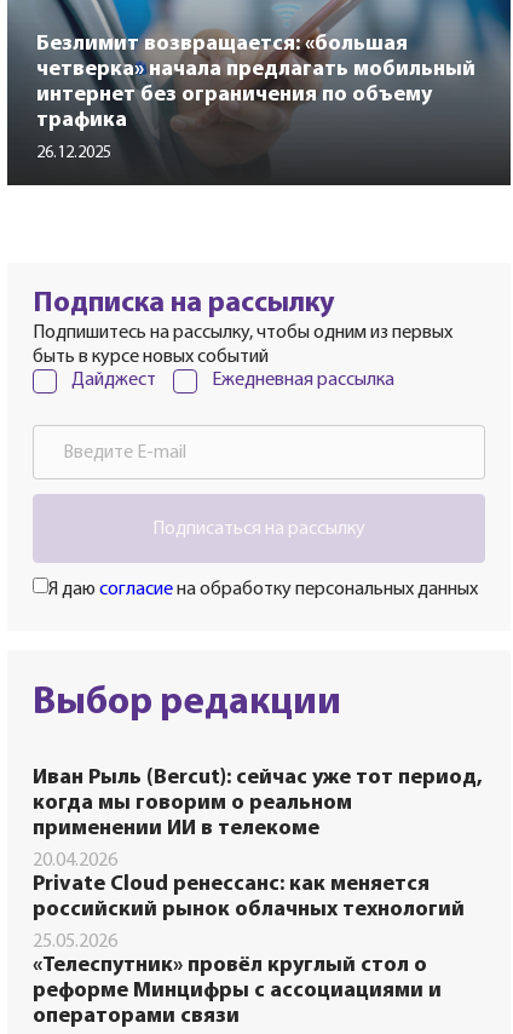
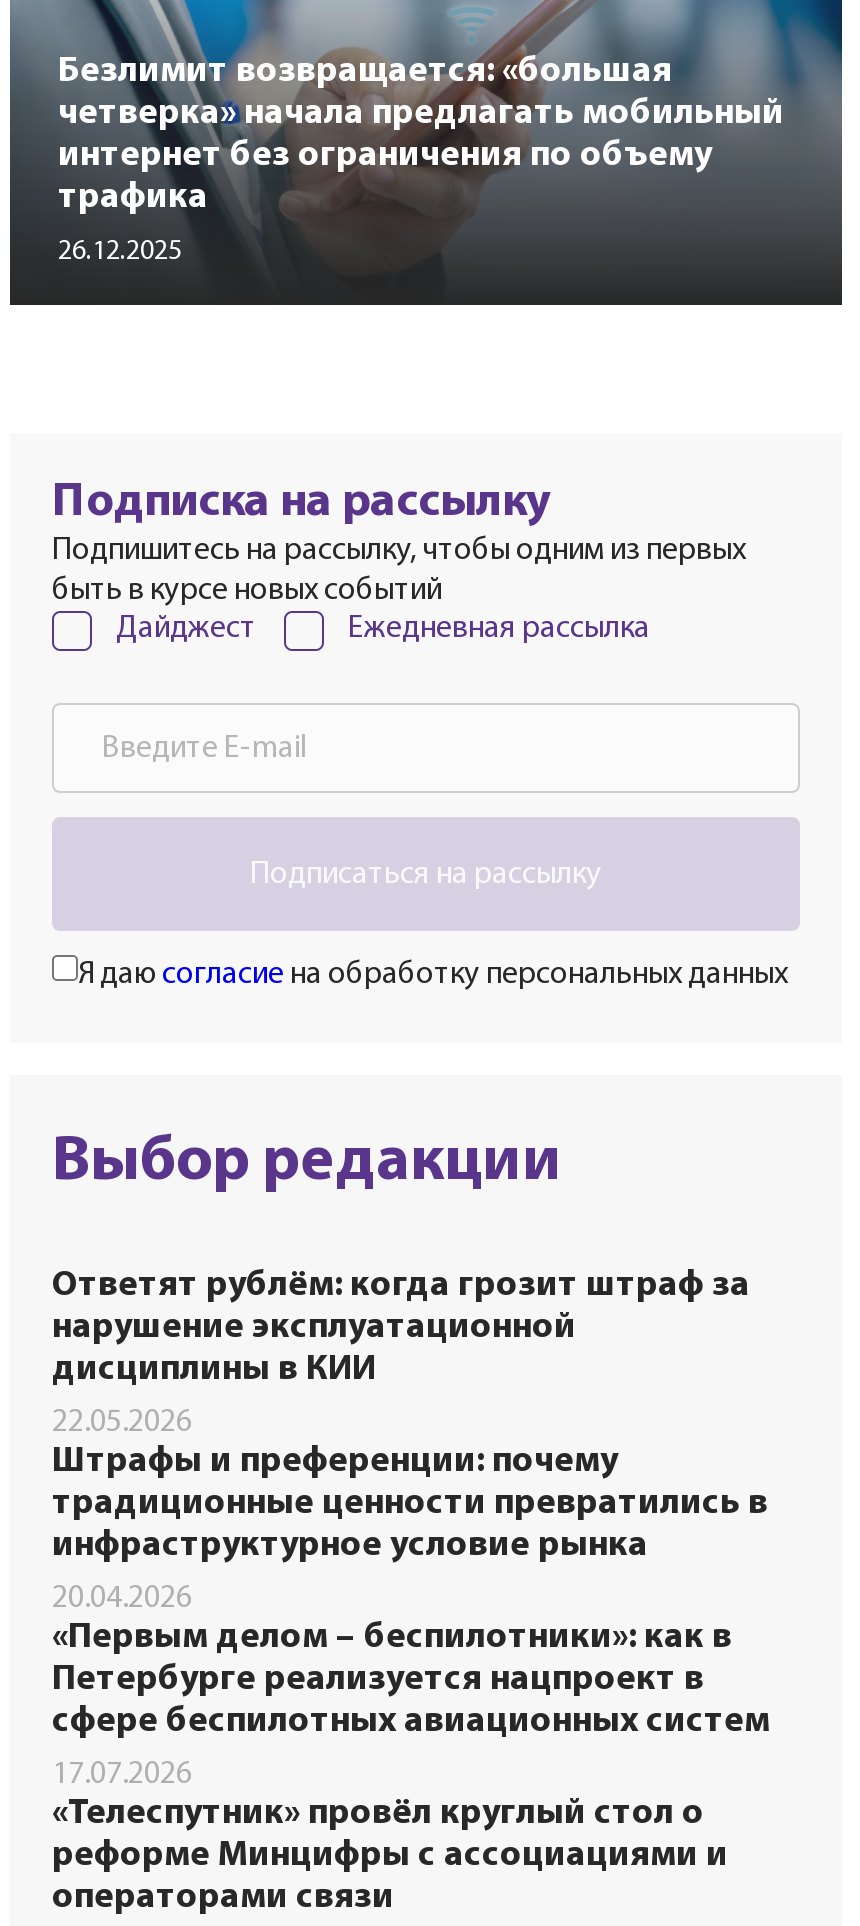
- Иван Рыль (Bercut): сейчас уже тот период,
- когда мы говорим о реальном
- применении ИИ в телекоме
+ Ответят рублём: когда грозит штраф за
+ нарушение эксплуатационной
+ дисциплины в КИИ
+ 22.05.2026
+ Штрафы и преференции: почему
+ традиционные ценности превратились в
+ инфраструктурное условие рынка

- Private Cloud ренессанс: как меняется
- российский рынок облачных технологий
+ «Первым делом – беспилотники»: как в
+ Петербурге реализуется нацпроект в
+ сфере беспилотных авиационных систем

- 25.05.2026
+ 17.07.2026
